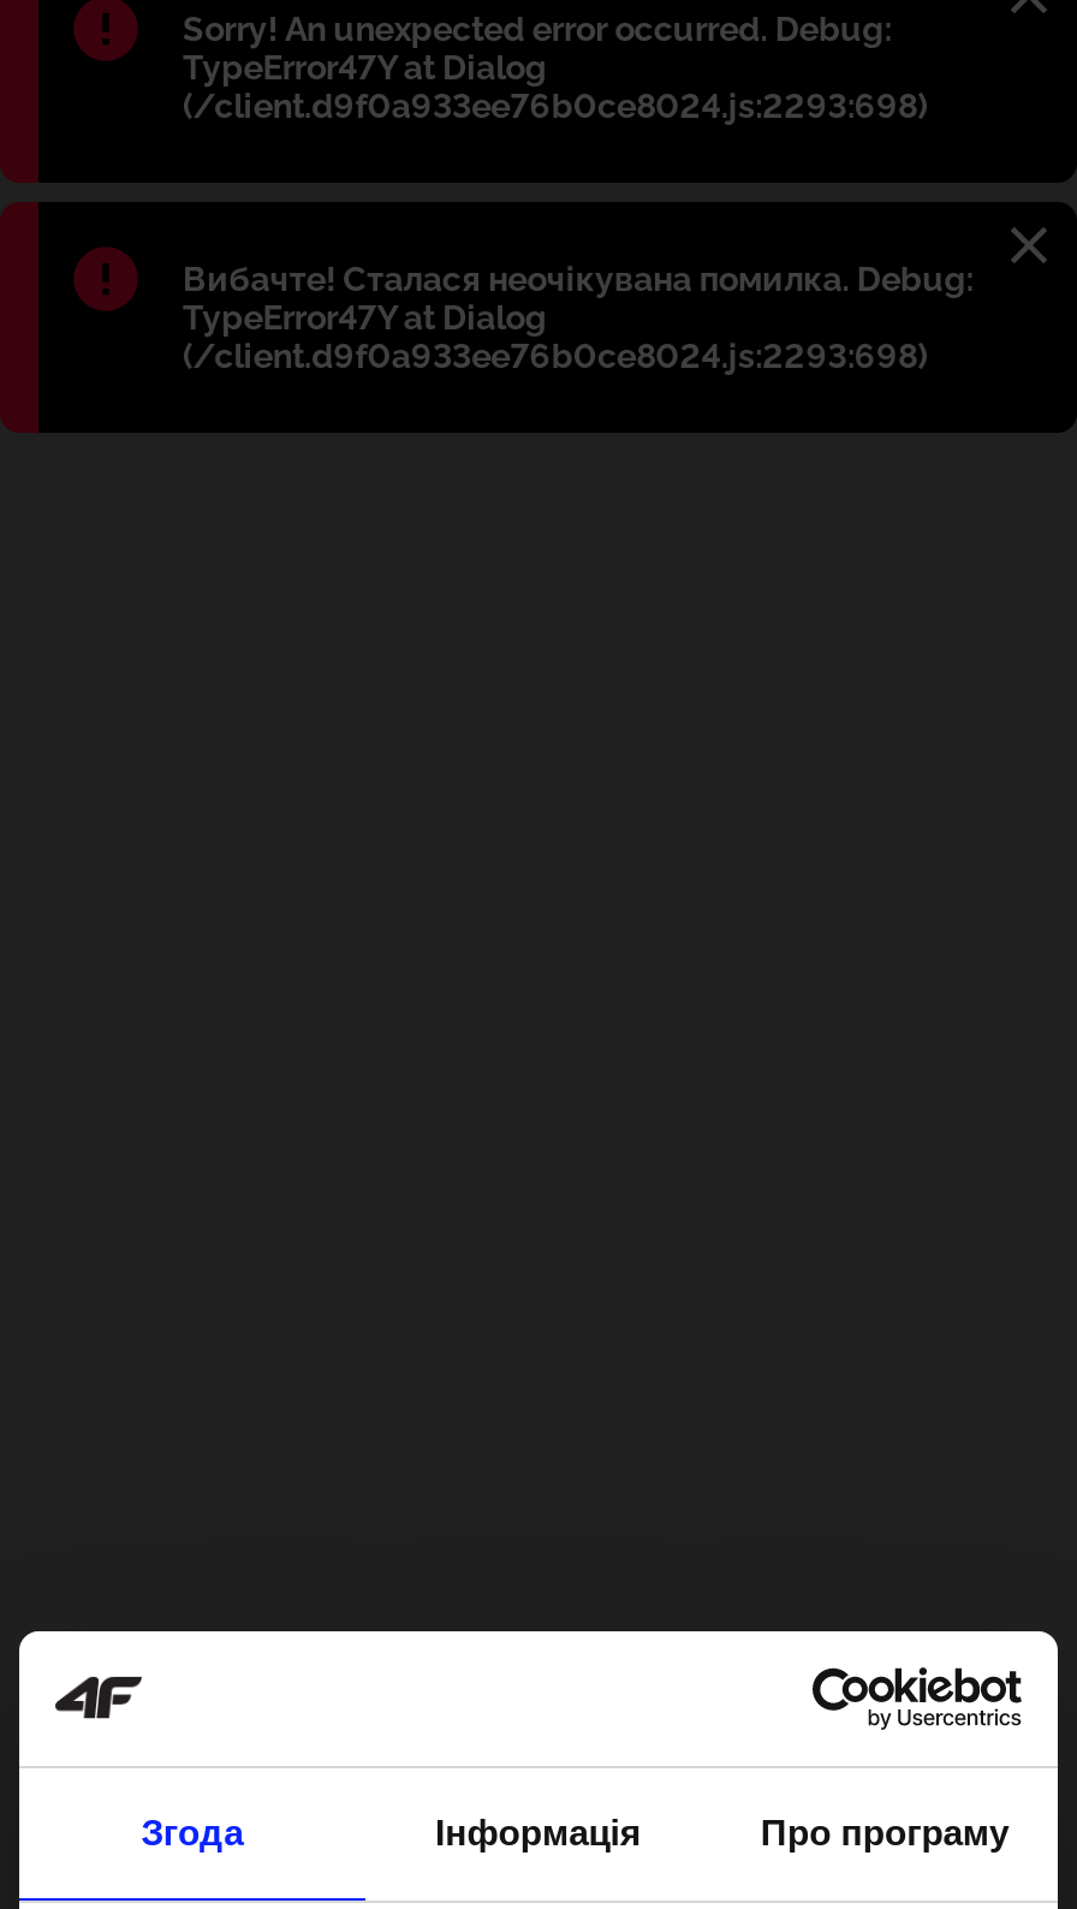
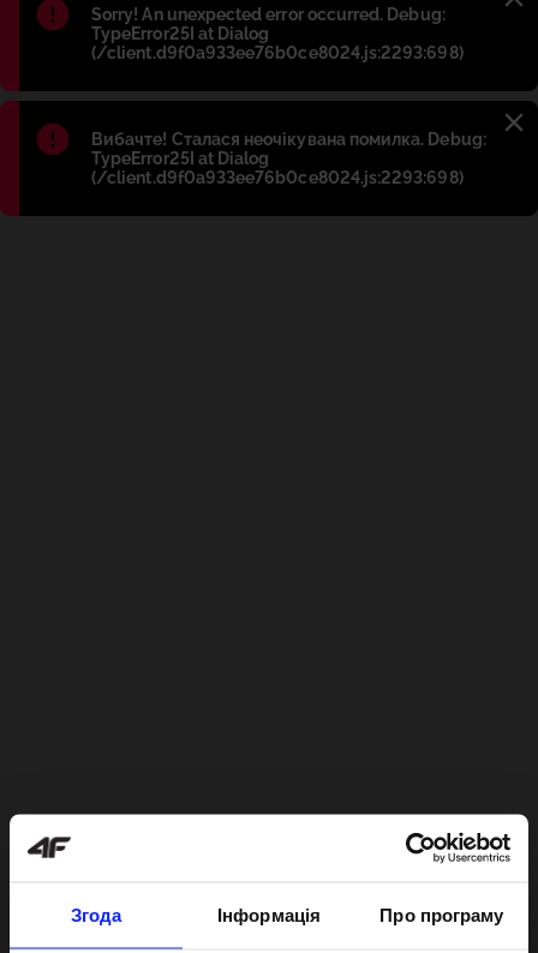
- TypeError47Y at Dialog
+ TypeError25I at Dialog

- TypeError47Y at Dialog
+ TypeError25I at Dialog
